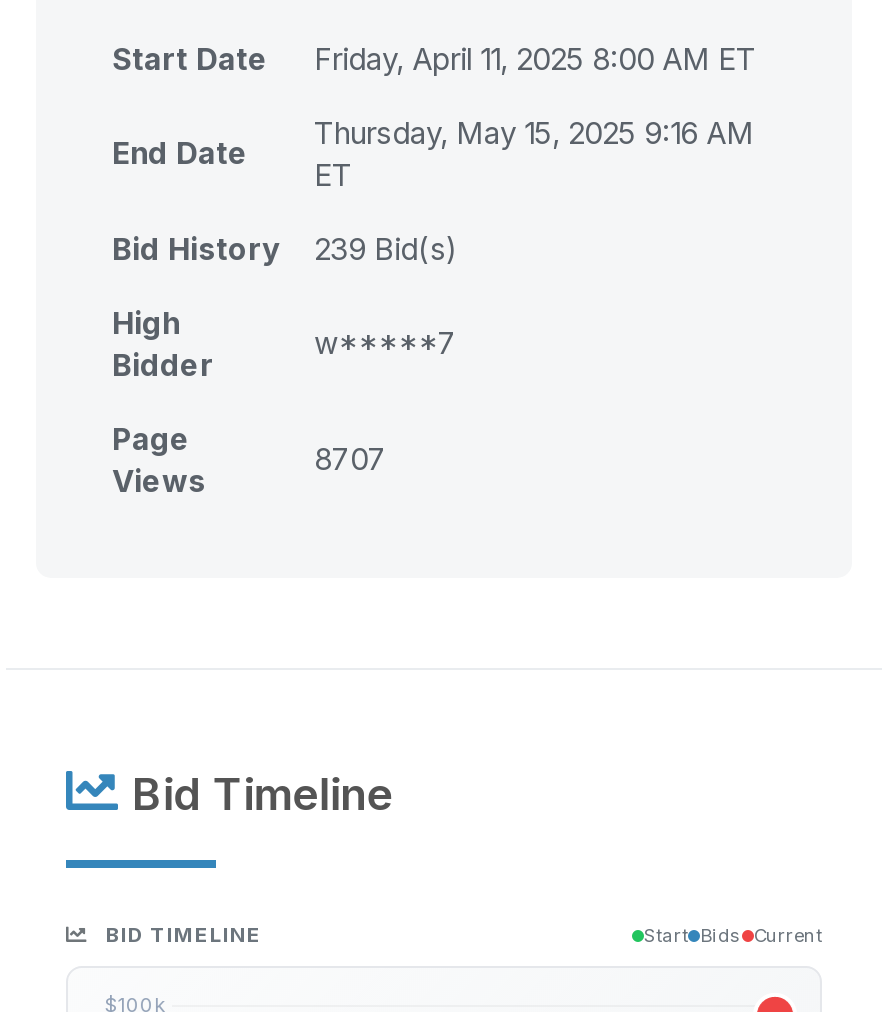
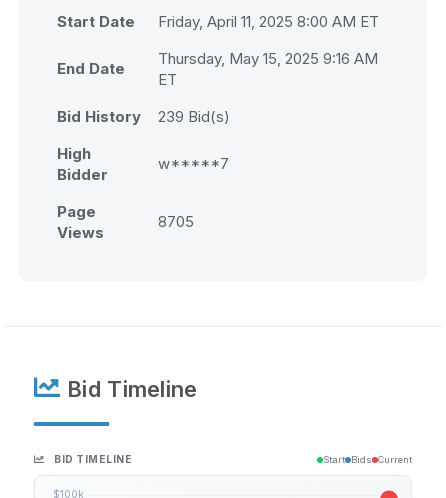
- 8707
+ 8705
